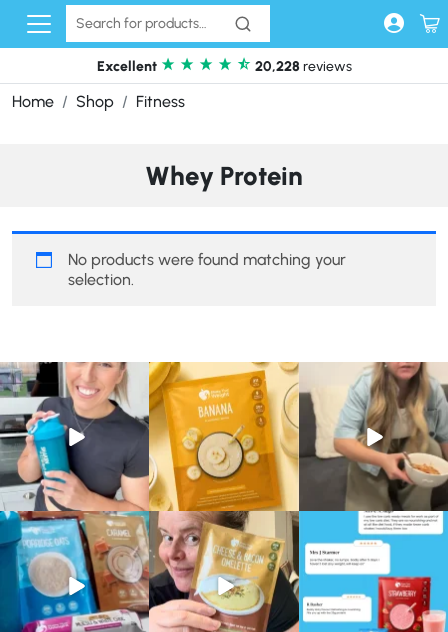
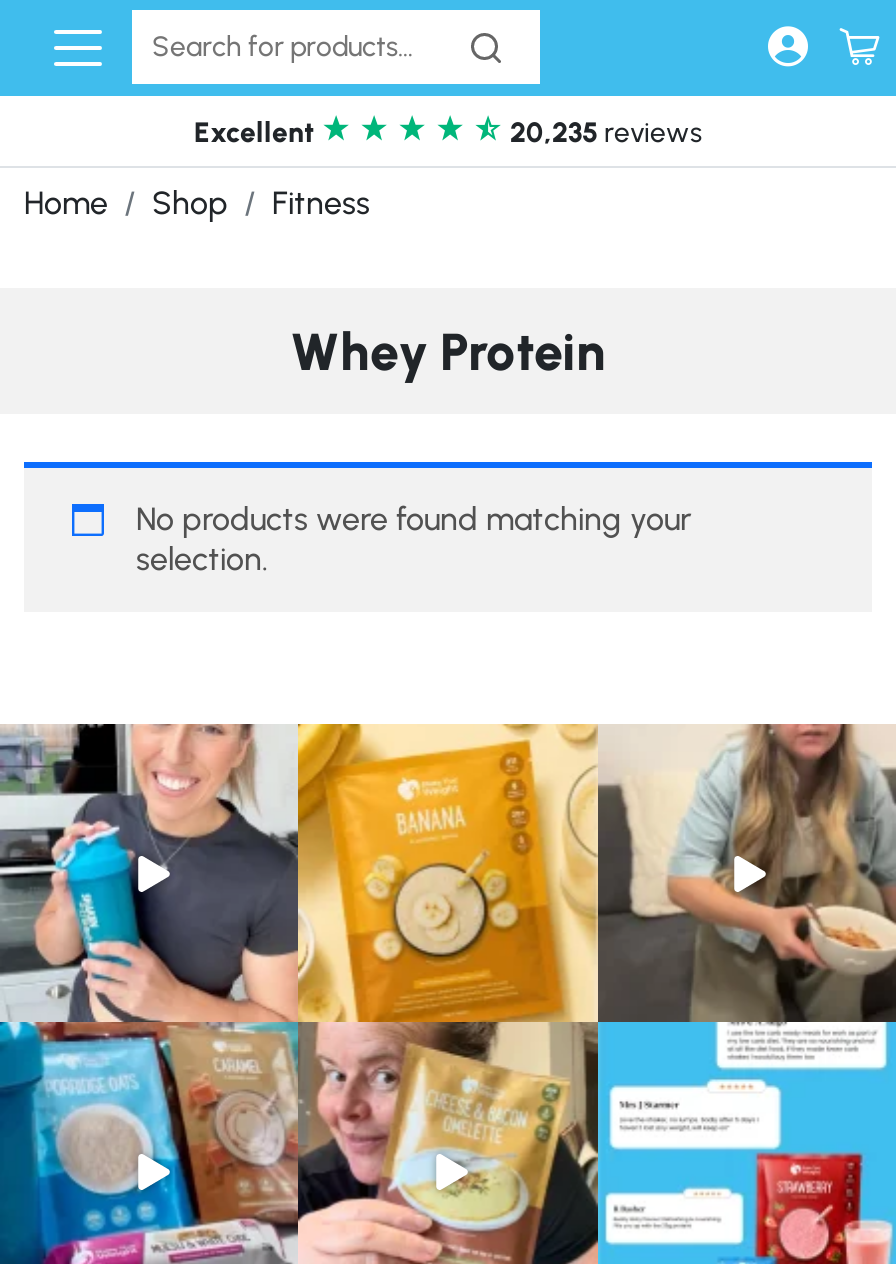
- 20,228 reviews
+ 20,235 reviews
